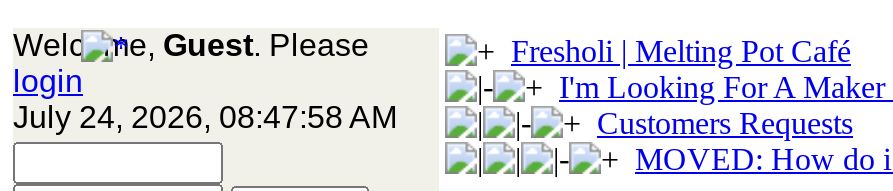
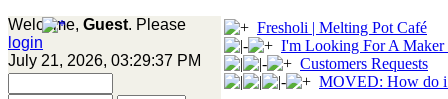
- July 24, 2026, 08:47:58 AM
+ July 21, 2026, 03:29:37 PM
